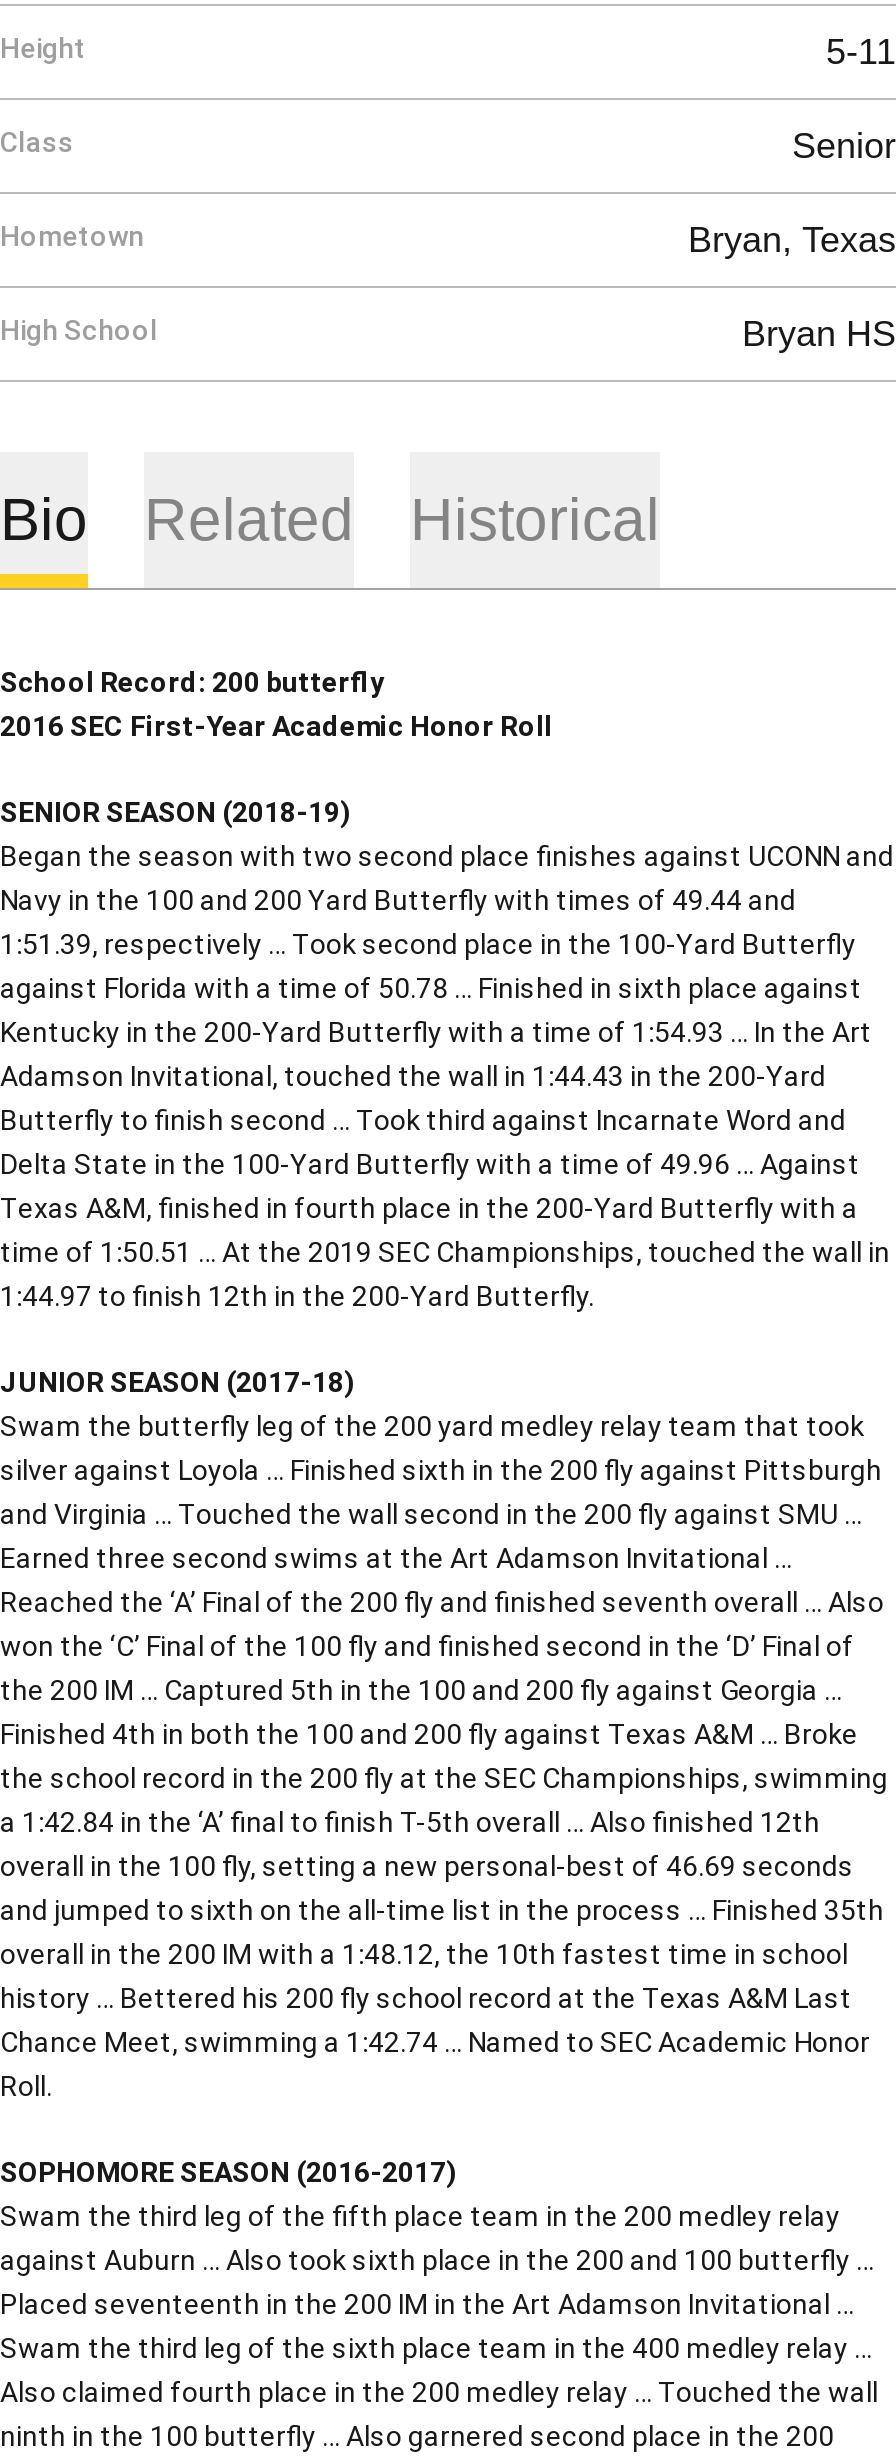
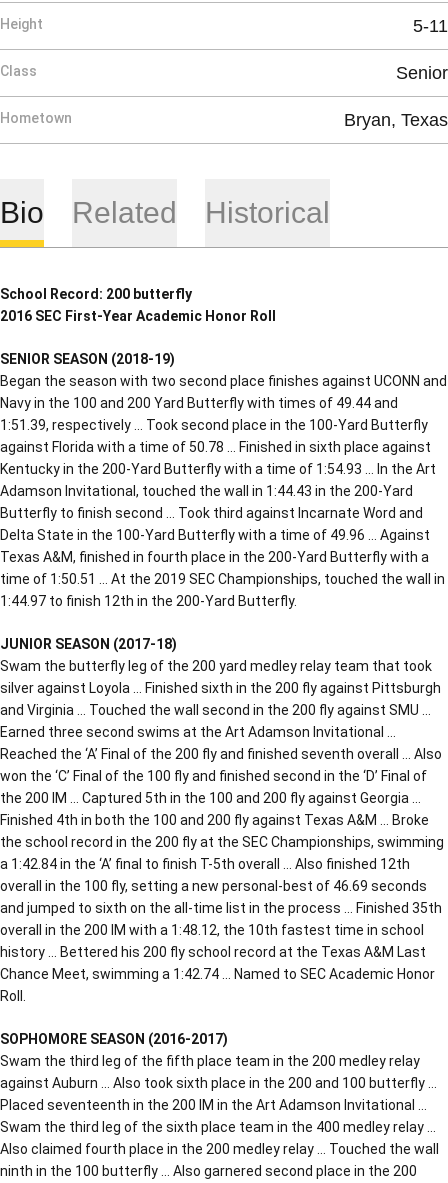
- High School
- Bryan HS
